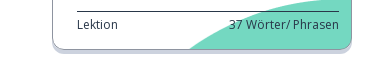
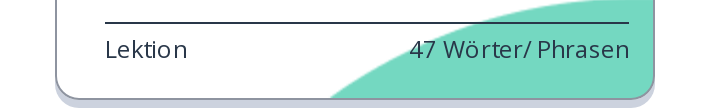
- 37 Wörter/ Phrasen
+ 47 Wörter/ Phrasen
